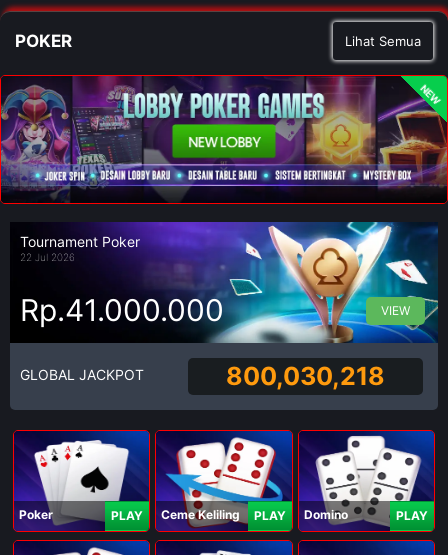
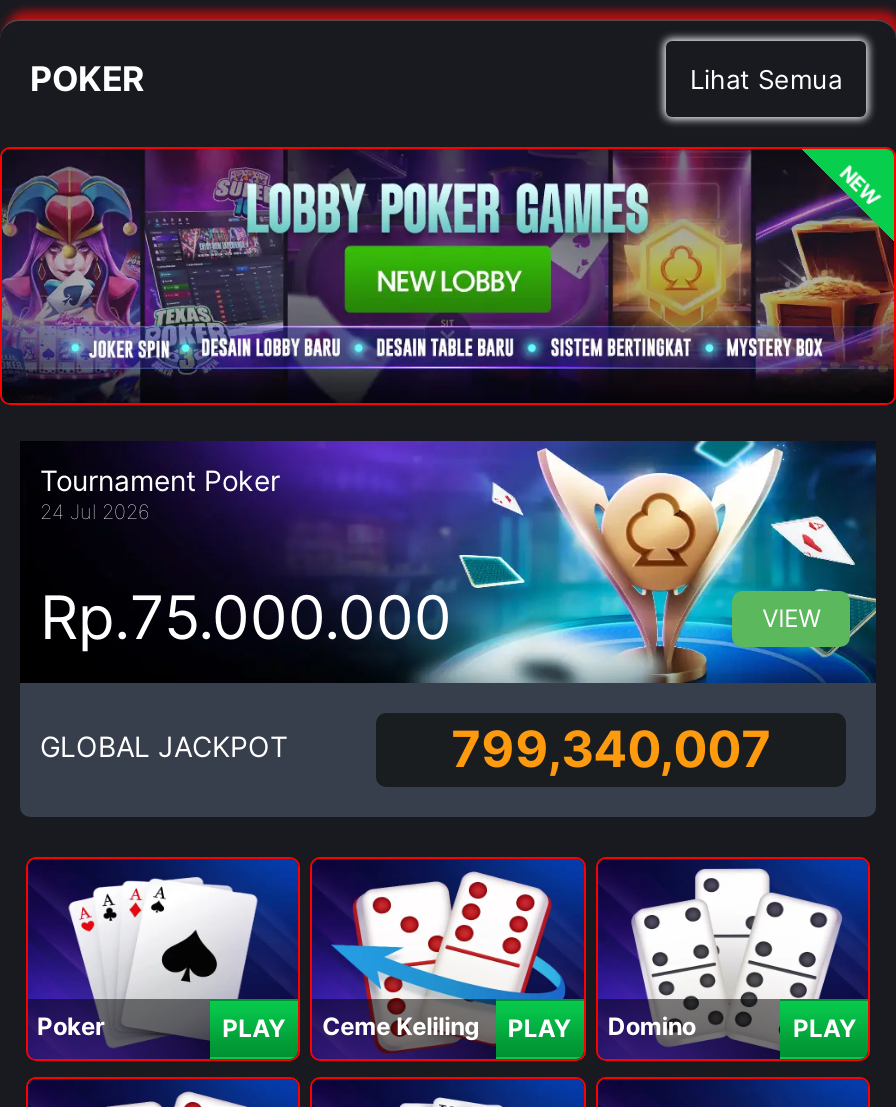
- 22 Jul 2026
+ 24 Jul 2026

- Rp.41.000.000
+ Rp.75.000.000

- 800,030,218
+ 799,340,007
